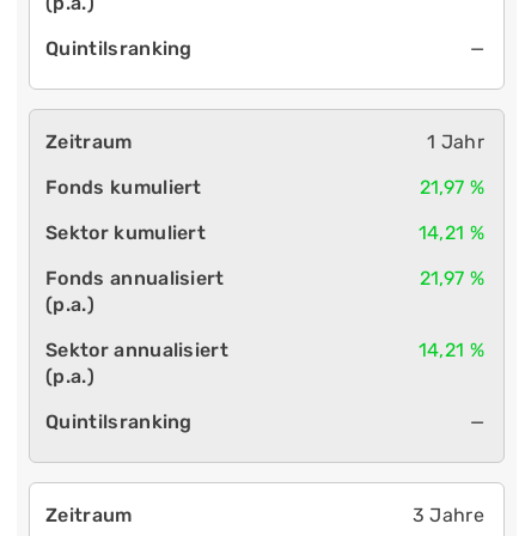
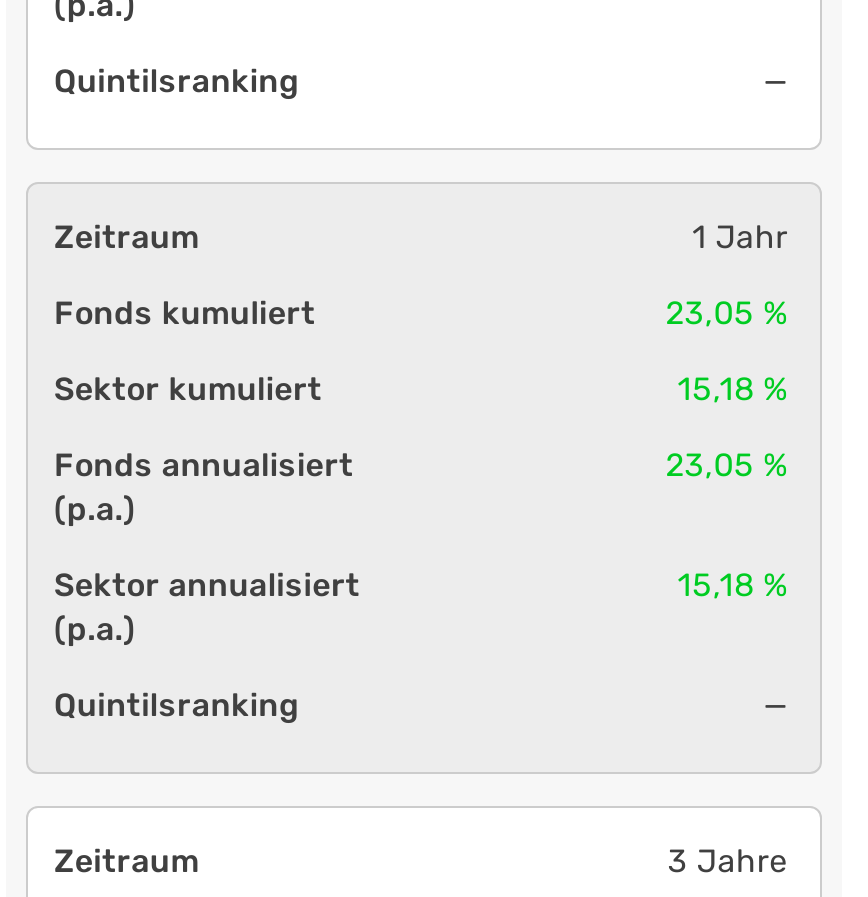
- 21,97 %
+ 23,05 %

- 14,21 %
+ 15,18 %

- 21,97 %
+ 23,05 %

- 14,21 %
+ 15,18 %
